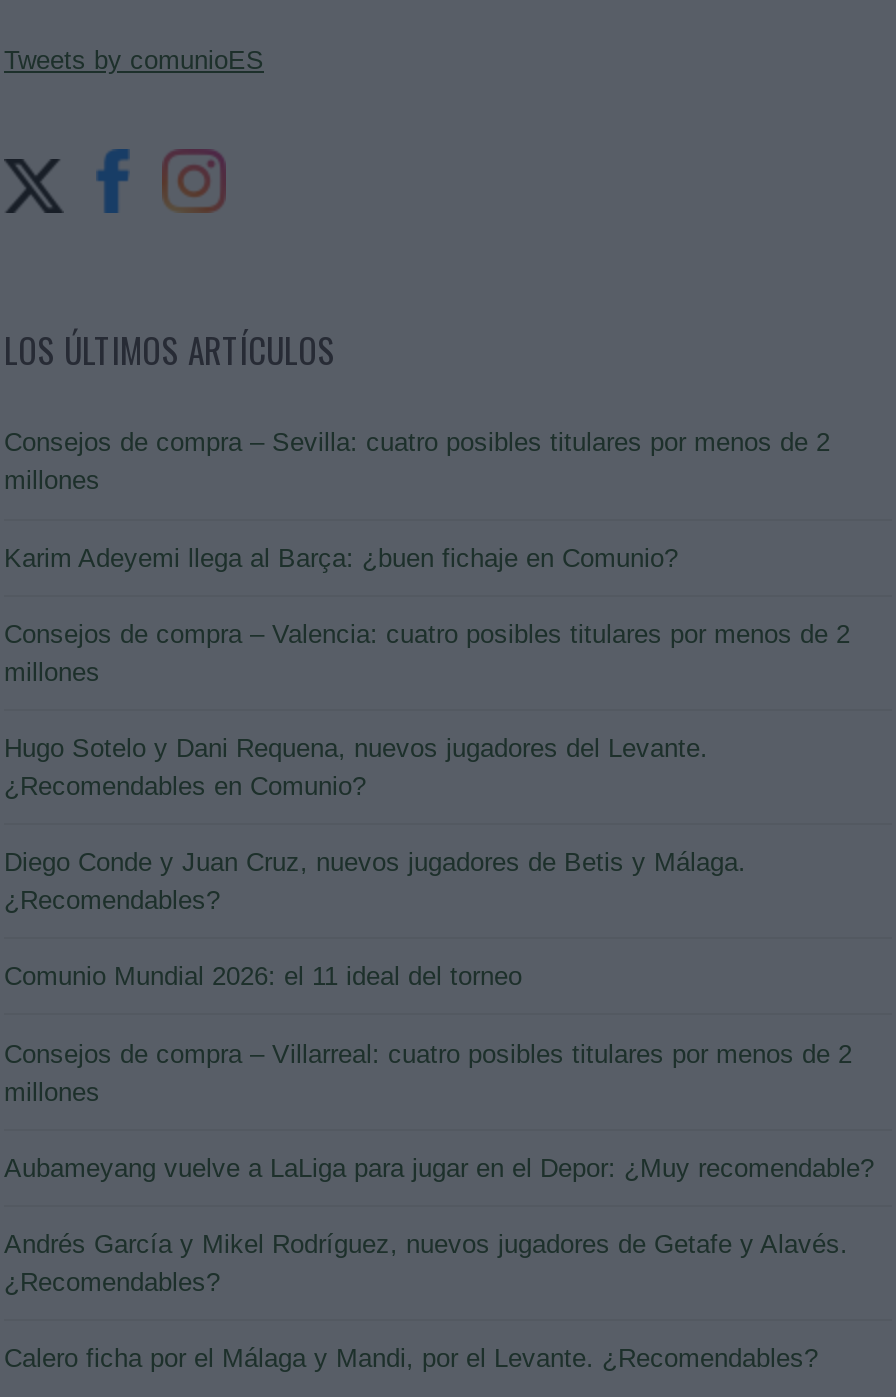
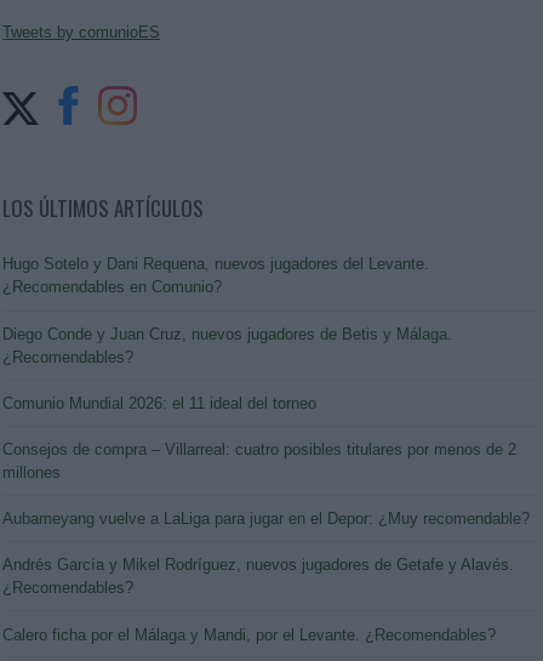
- Consejos de compra – Sevilla: cuatro posibles titulares por menos de 2
- millones
- Karim Adeyemi llega al Barça: ¿buen fichaje en Comunio?
- Consejos de compra – Valencia: cuatro posibles titulares por menos de 2
- millones
